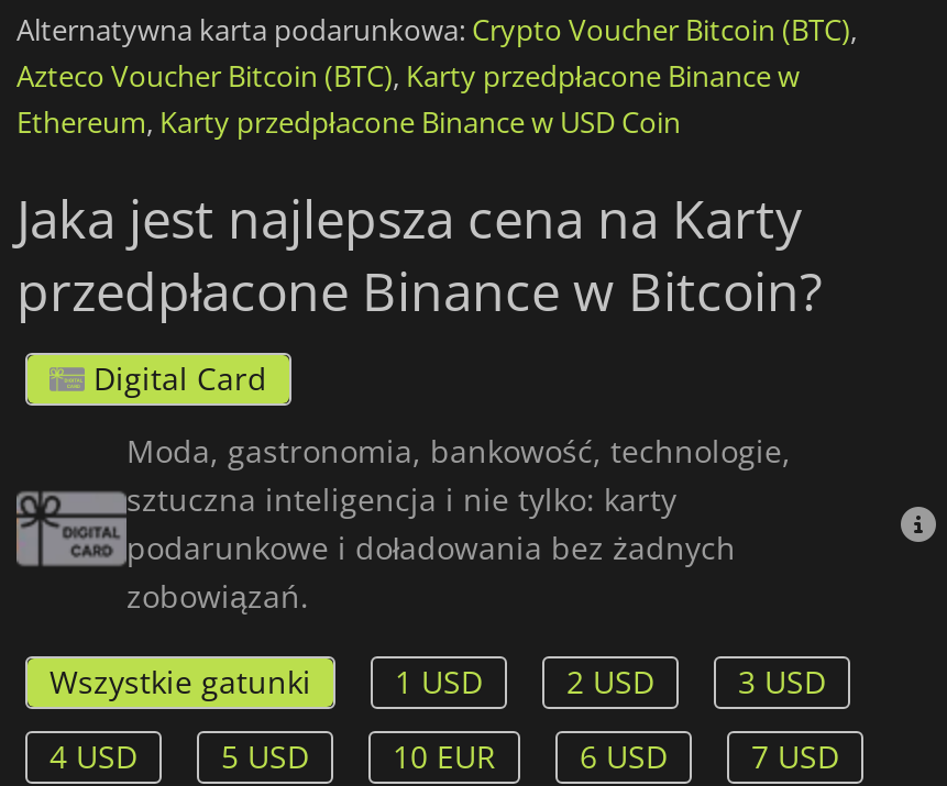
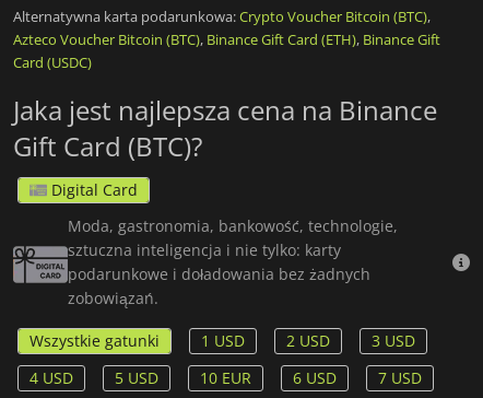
- Azteco Voucher Bitcoin (BTC), Karty przedpłacone Binance w
- Ethereum, Karty przedpłacone Binance w USD Coin
+ Azteco Voucher Bitcoin (BTC), Binance Gift Card (ETH), Binance Gift
+ Card (USDC)

- Jaka jest najlepsza cena na Karty
- przedpłacone Binance w Bitcoin?
+ Jaka jest najlepsza cena na Binance
+ Gift Card (BTC)?
